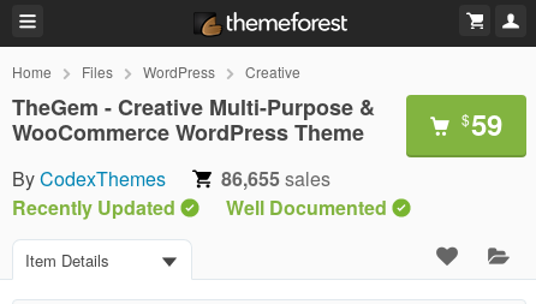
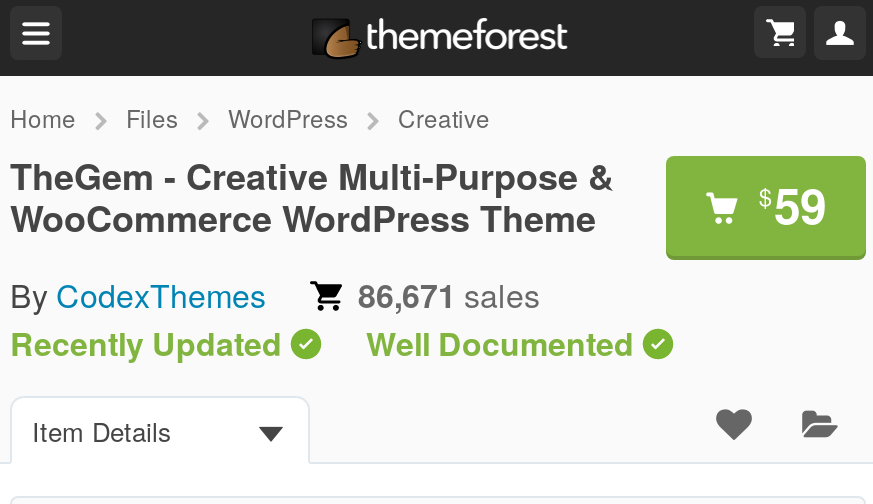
- By CodexThemes 86,655 sales
+ By CodexThemes 86,671 sales
